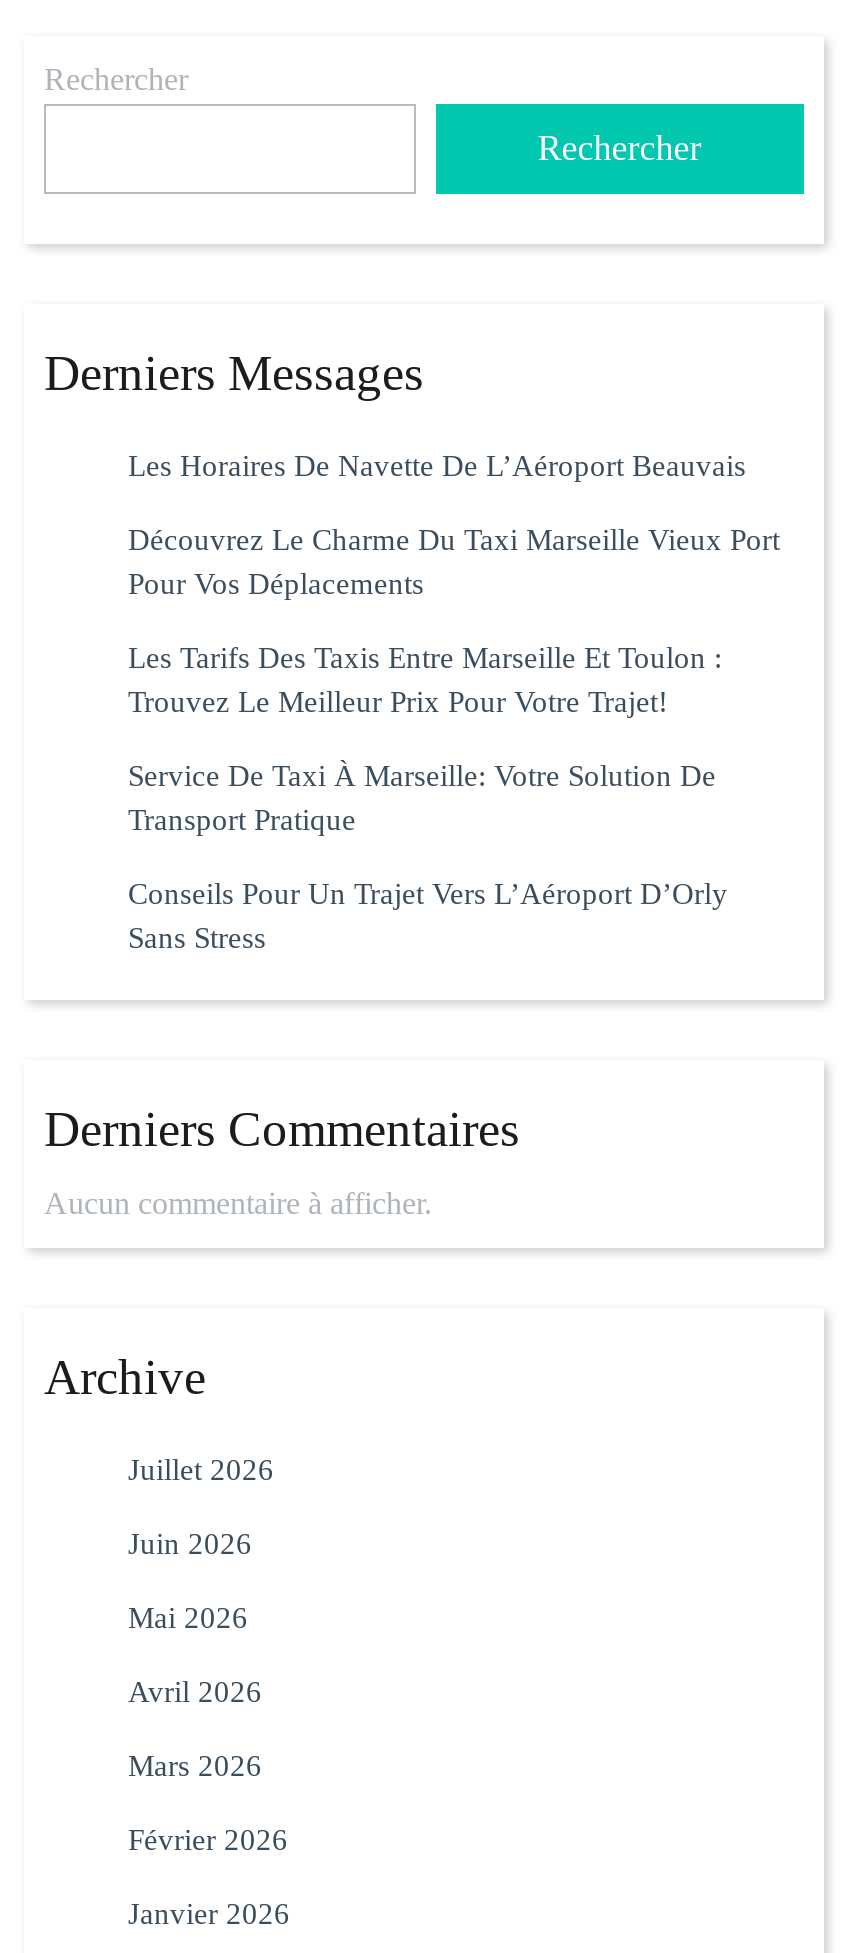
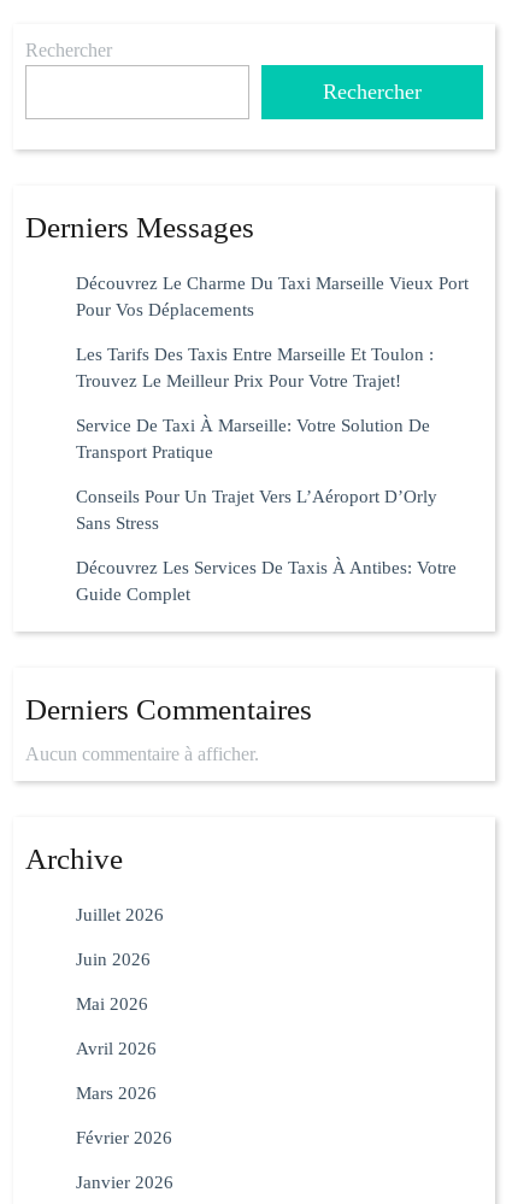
- Les Horaires De Navette De L’Aéroport Beauvais

moved up: Découvrez Le Charme Du Taxi Marseille Vieux Port | Pour Vos Déplacements | Les Tarifs Des Taxis Entre Marseille Et Toulon : | Trouvez Le Meilleur Prix Pour Votre Trajet! | Service De Taxi À Marseille: Votre Solution De | Transport Pratique | Conseils Pour Un Trajet Vers L’Aéroport D’Orly | Sans Stress

+ Découvrez Les Services De Taxis À Antibes: Votre
+ Guide Complet
